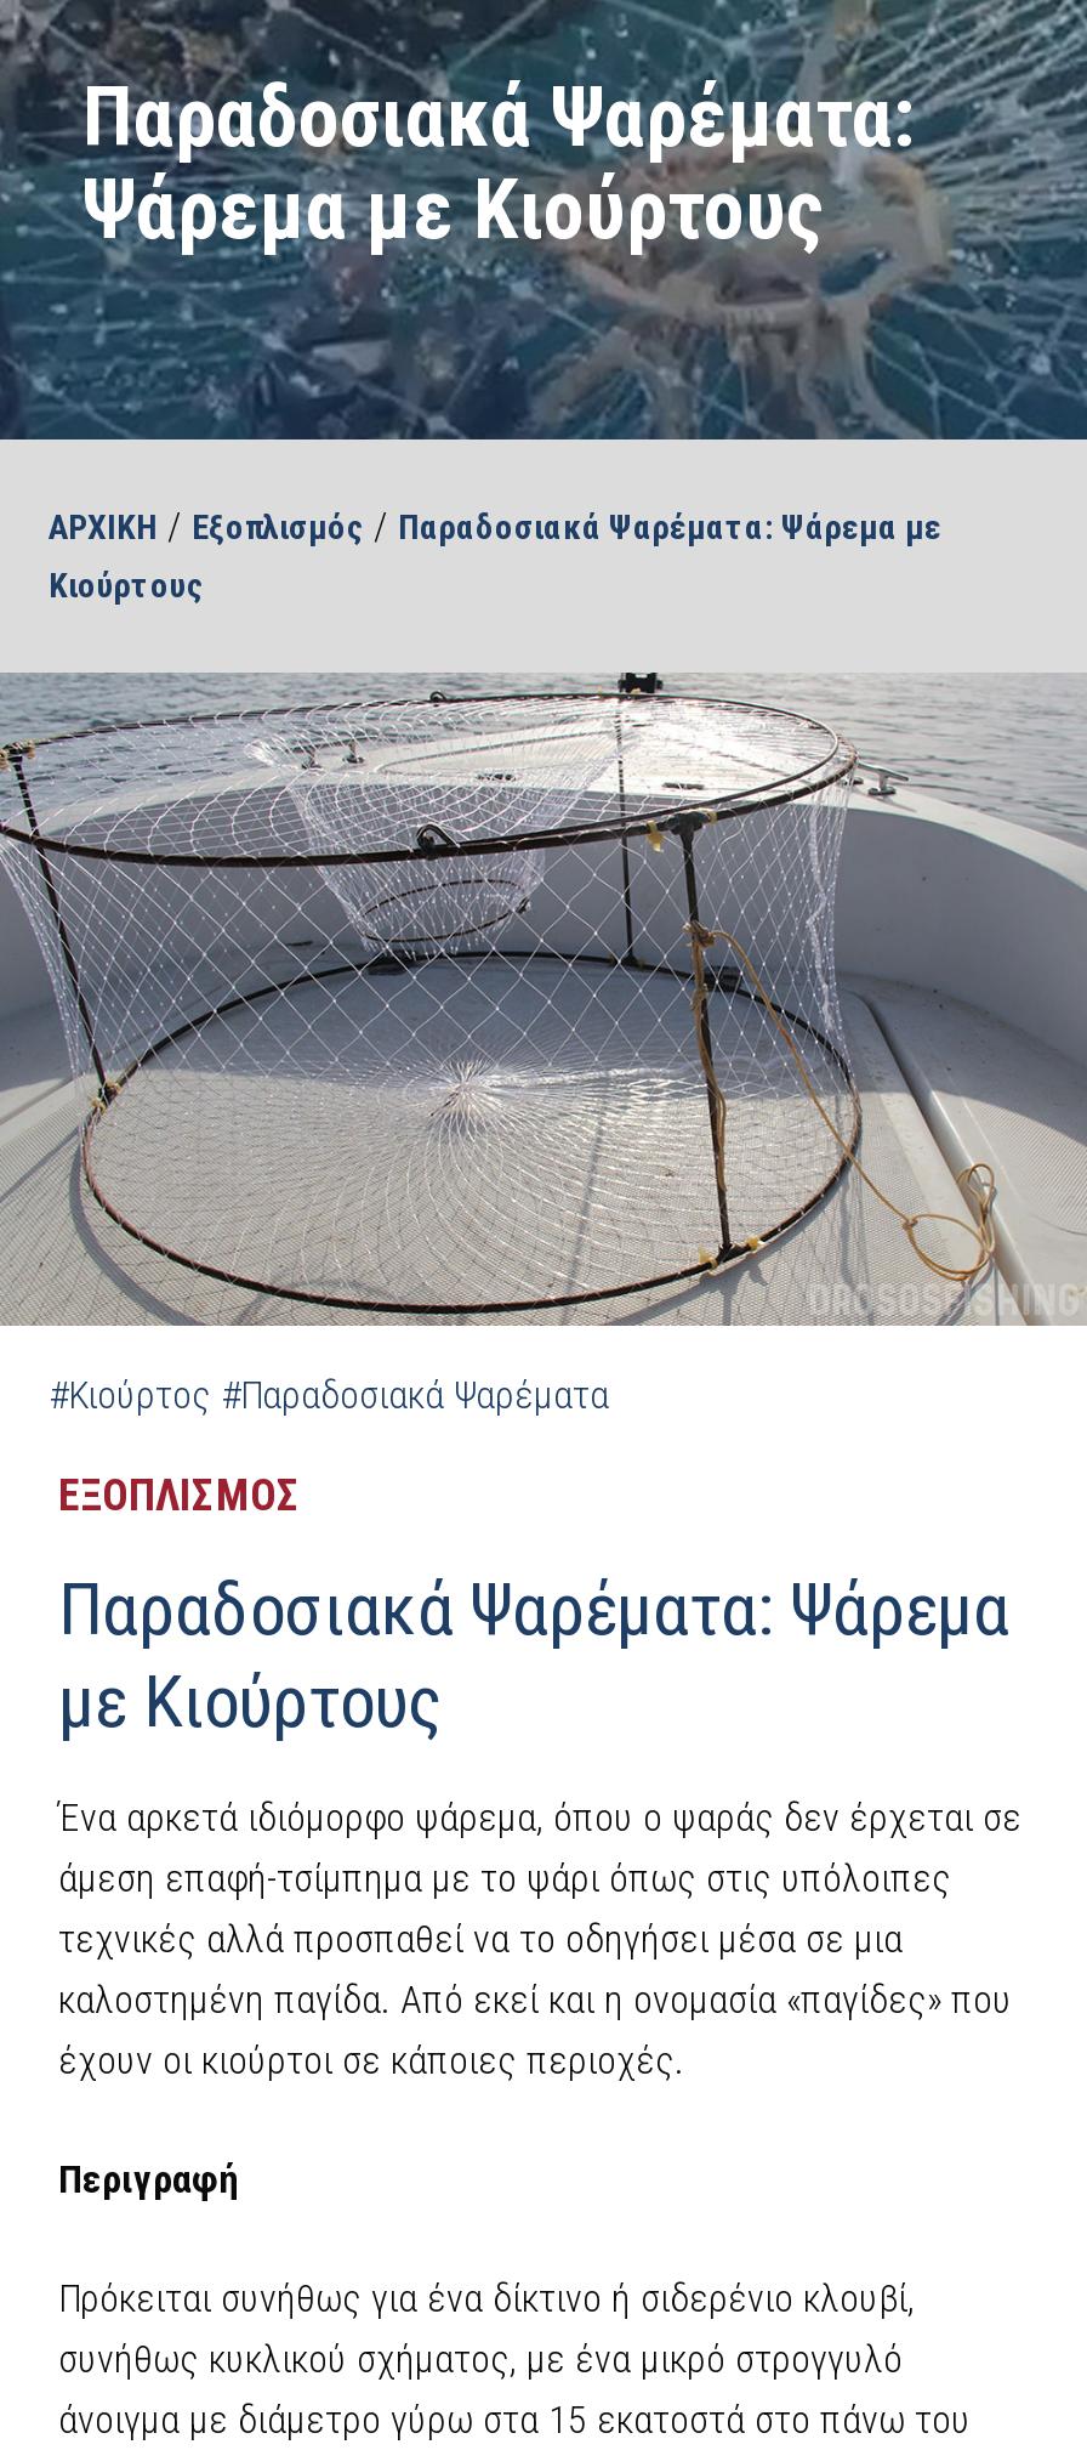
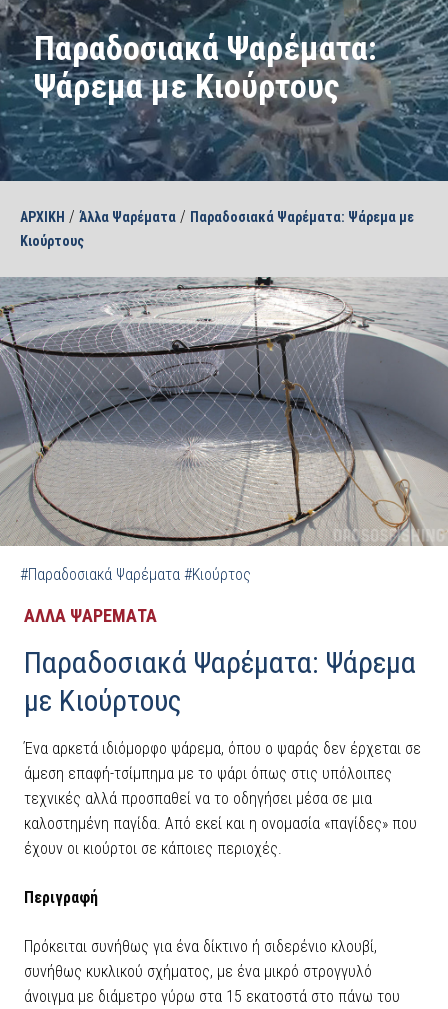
- ΑΡΧΙΚΗ / Εξοπλισμός / Παραδοσιακά Ψαρέματα: Ψάρεμα με
+ ΑΡΧΙΚΗ / Άλλα Ψαρέματα / Παραδοσιακά Ψαρέματα: Ψάρεμα με

- #Κιούρτος #Παραδοσιακά Ψαρέματα
+ #Παραδοσιακά Ψαρέματα #Κιούρτος

- ΕΞΟΠΛΙΣΜΟΣ
+ ΑΛΛΑ ΨΑΡΕΜΑΤΑ
